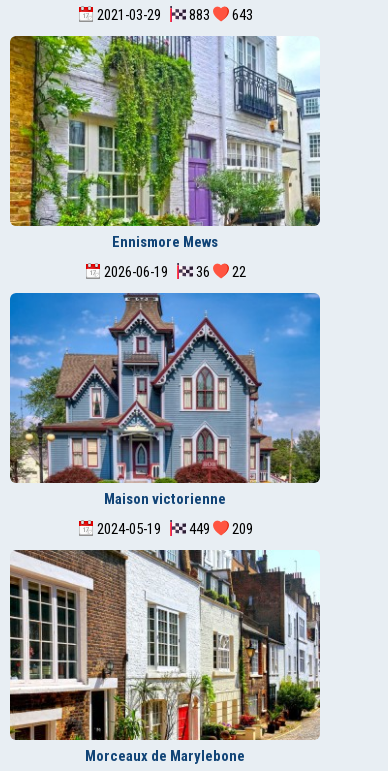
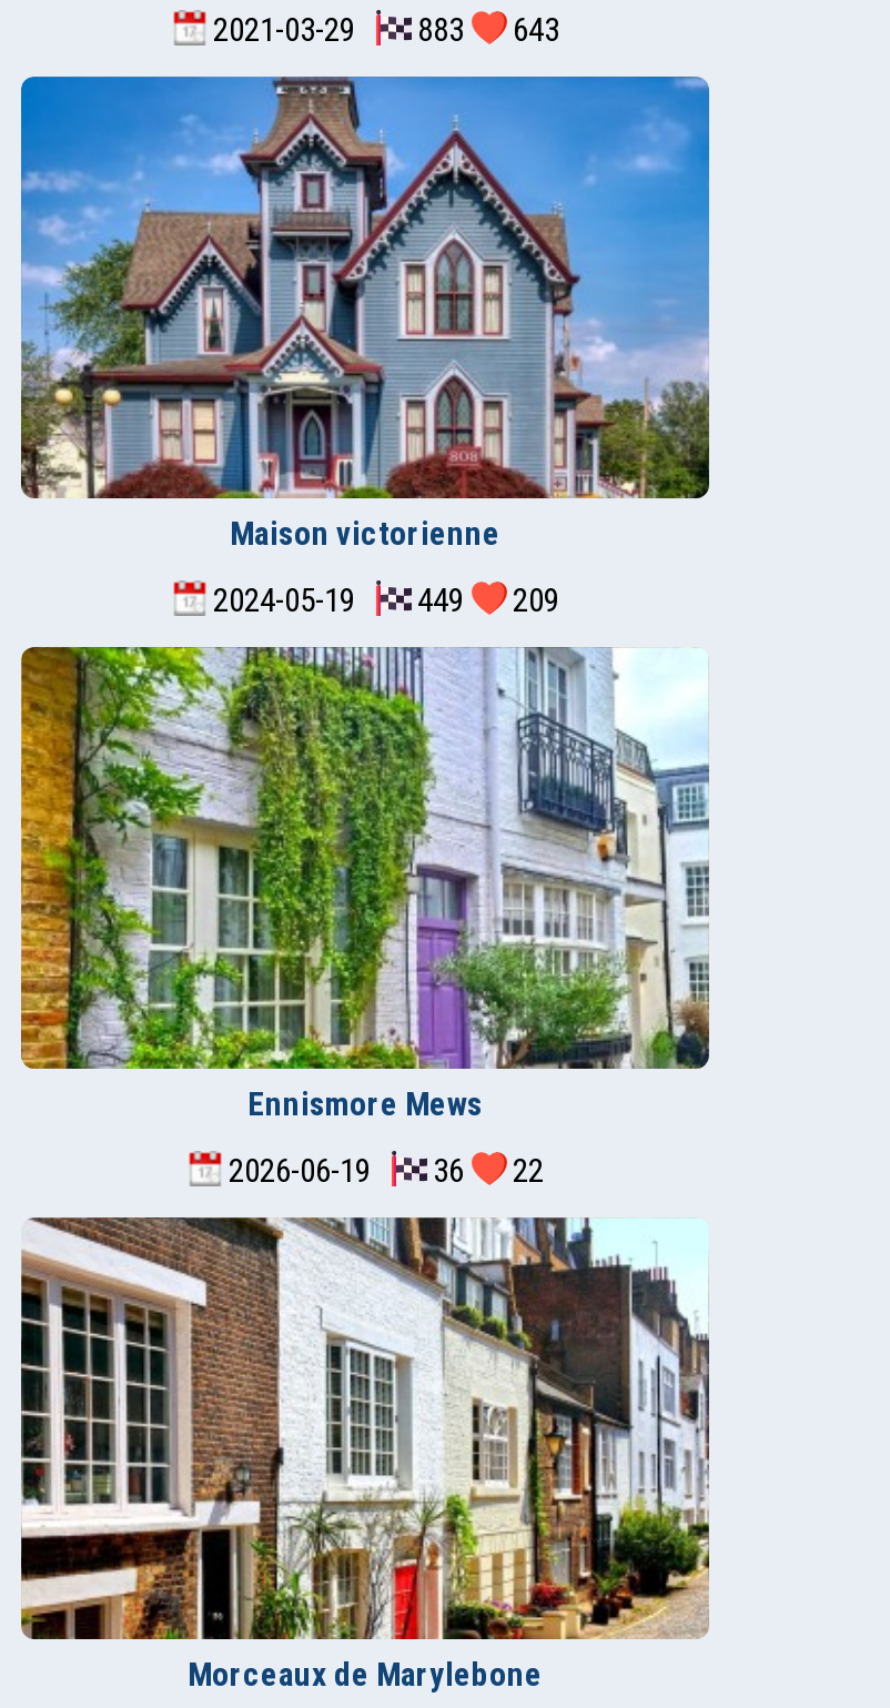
moved down: [image] | Ennismore Mews | 2026-06-19 | 36 | 22

moved up: [image] | Maison victorienne | 2024-05-19 | 449 | 209
